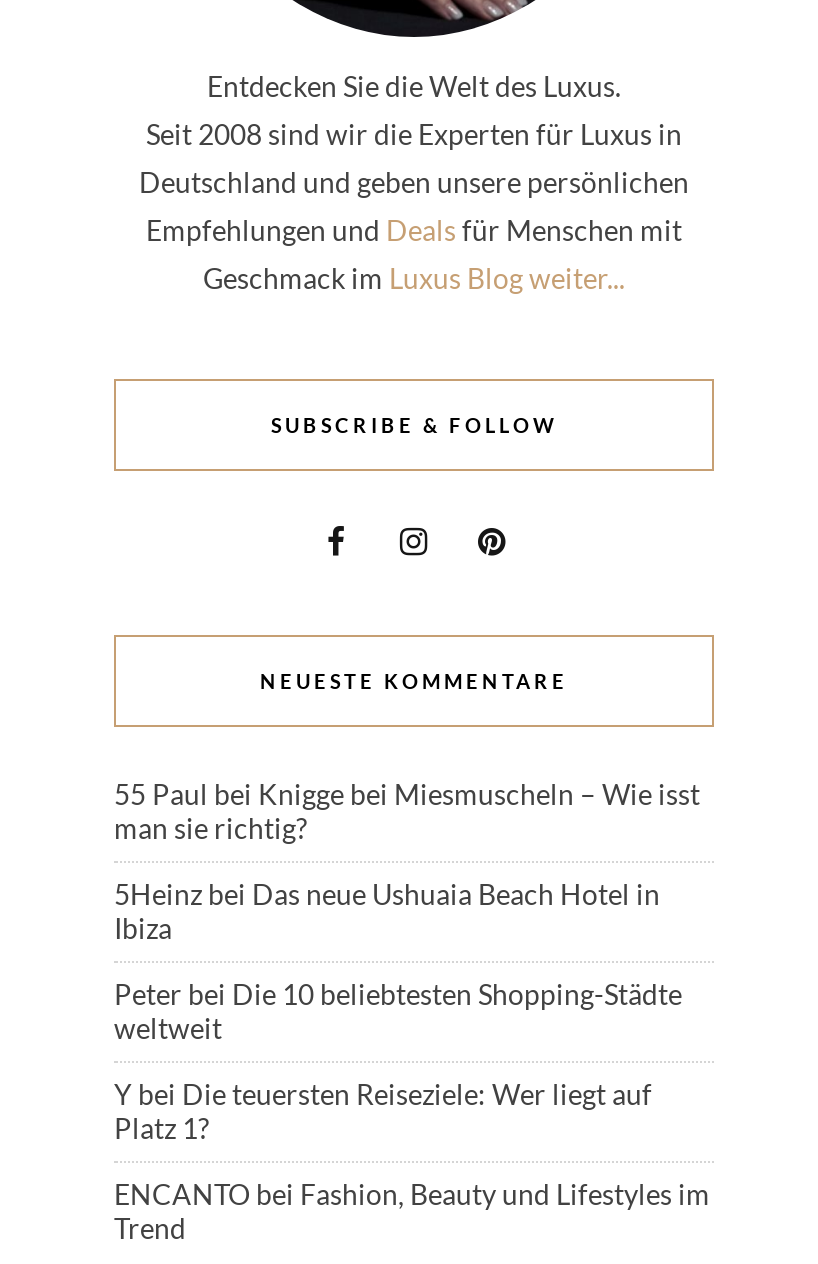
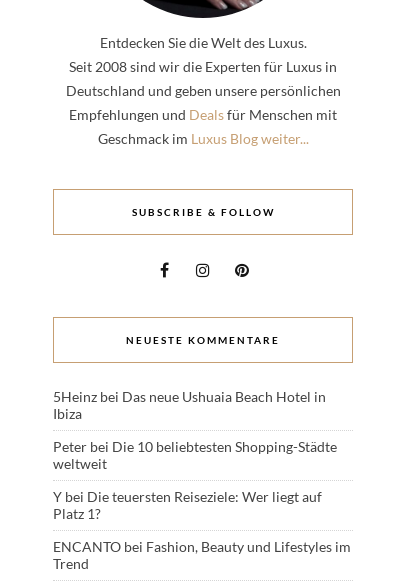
- 55 Paul bei Knigge bei Miesmuscheln – Wie isst
- man sie richtig?
